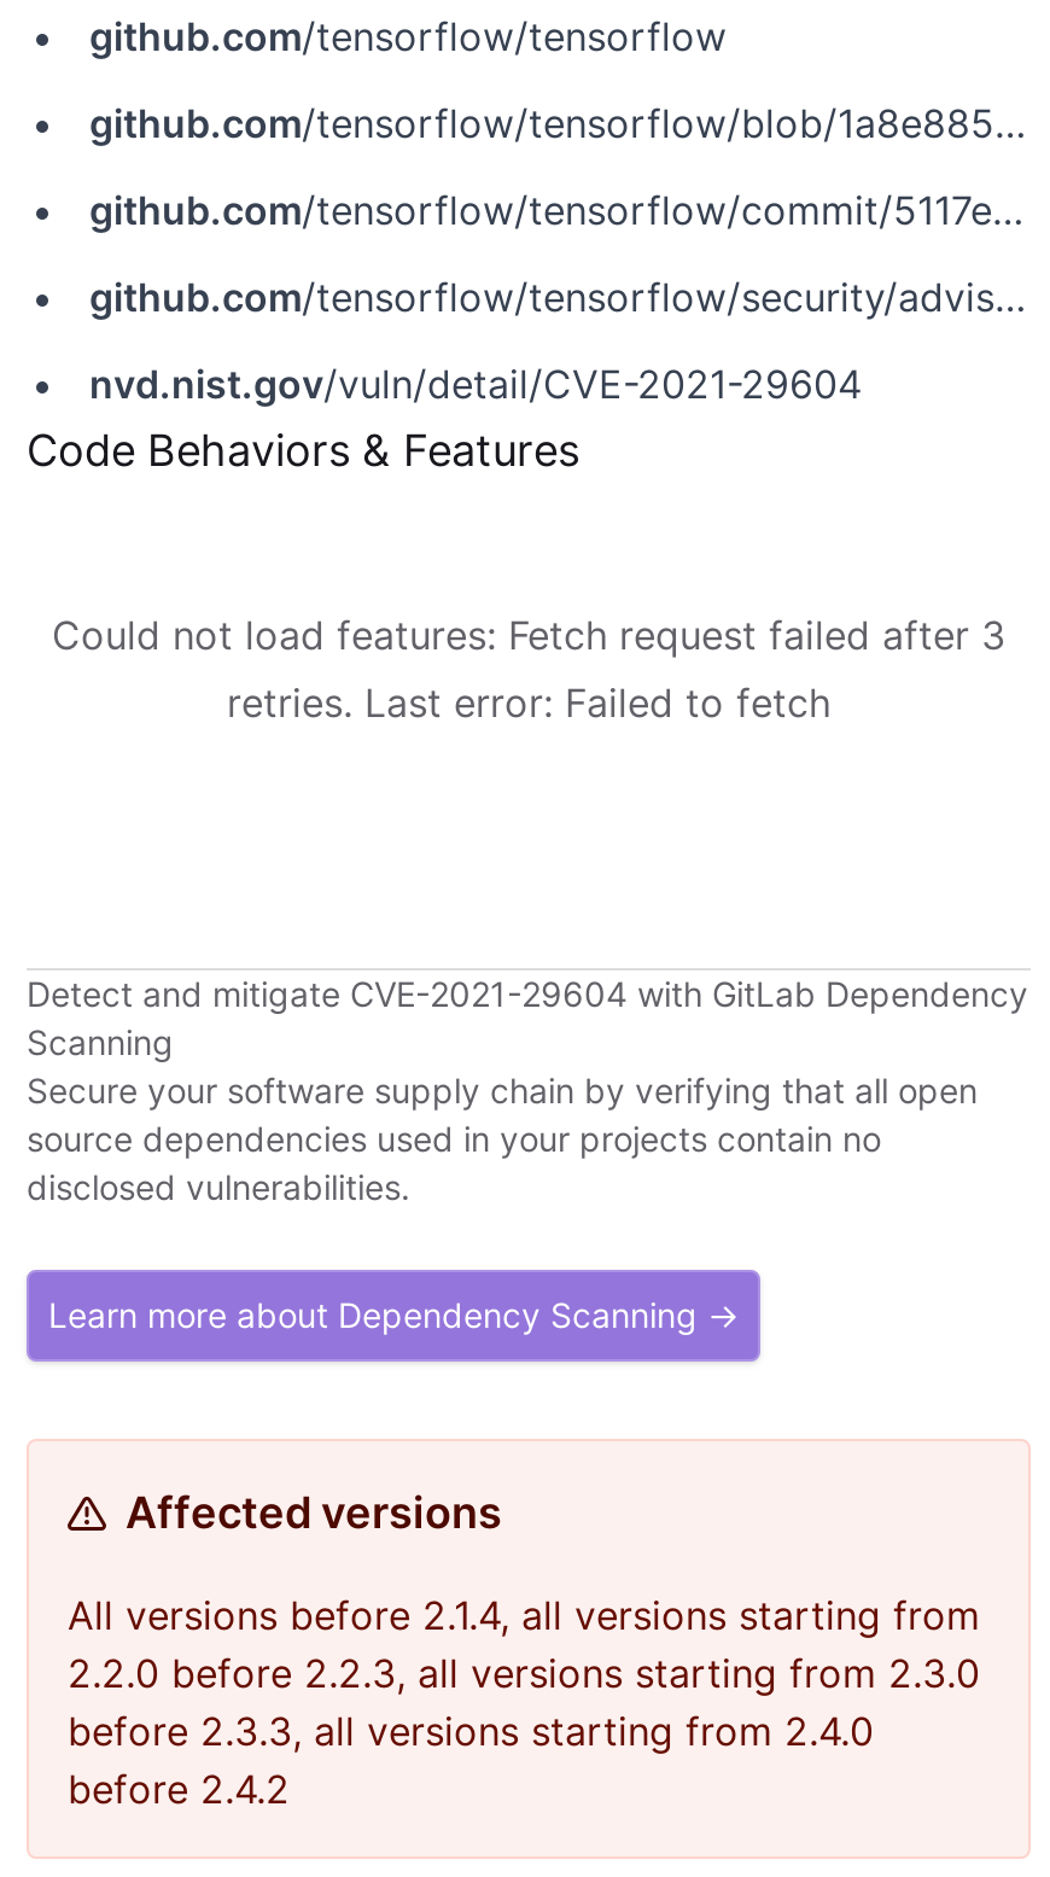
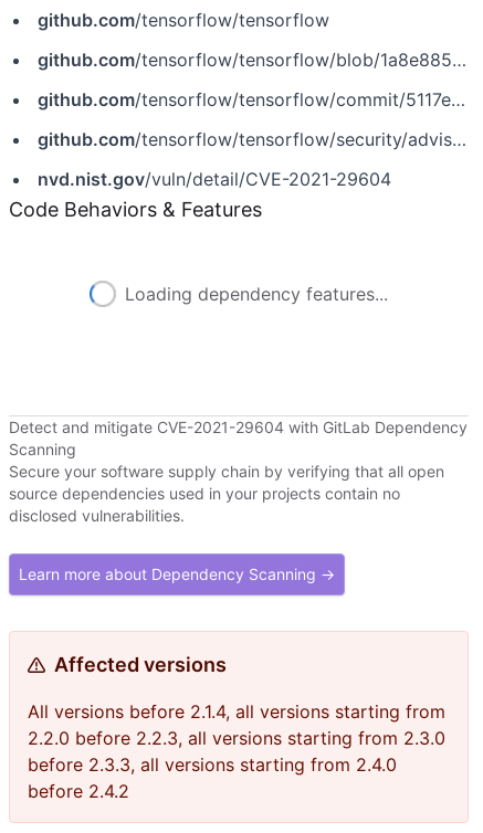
- Could not load features: Fetch request failed after 3
- retries. Last error: Failed to fetch
+ Loading dependency features...
